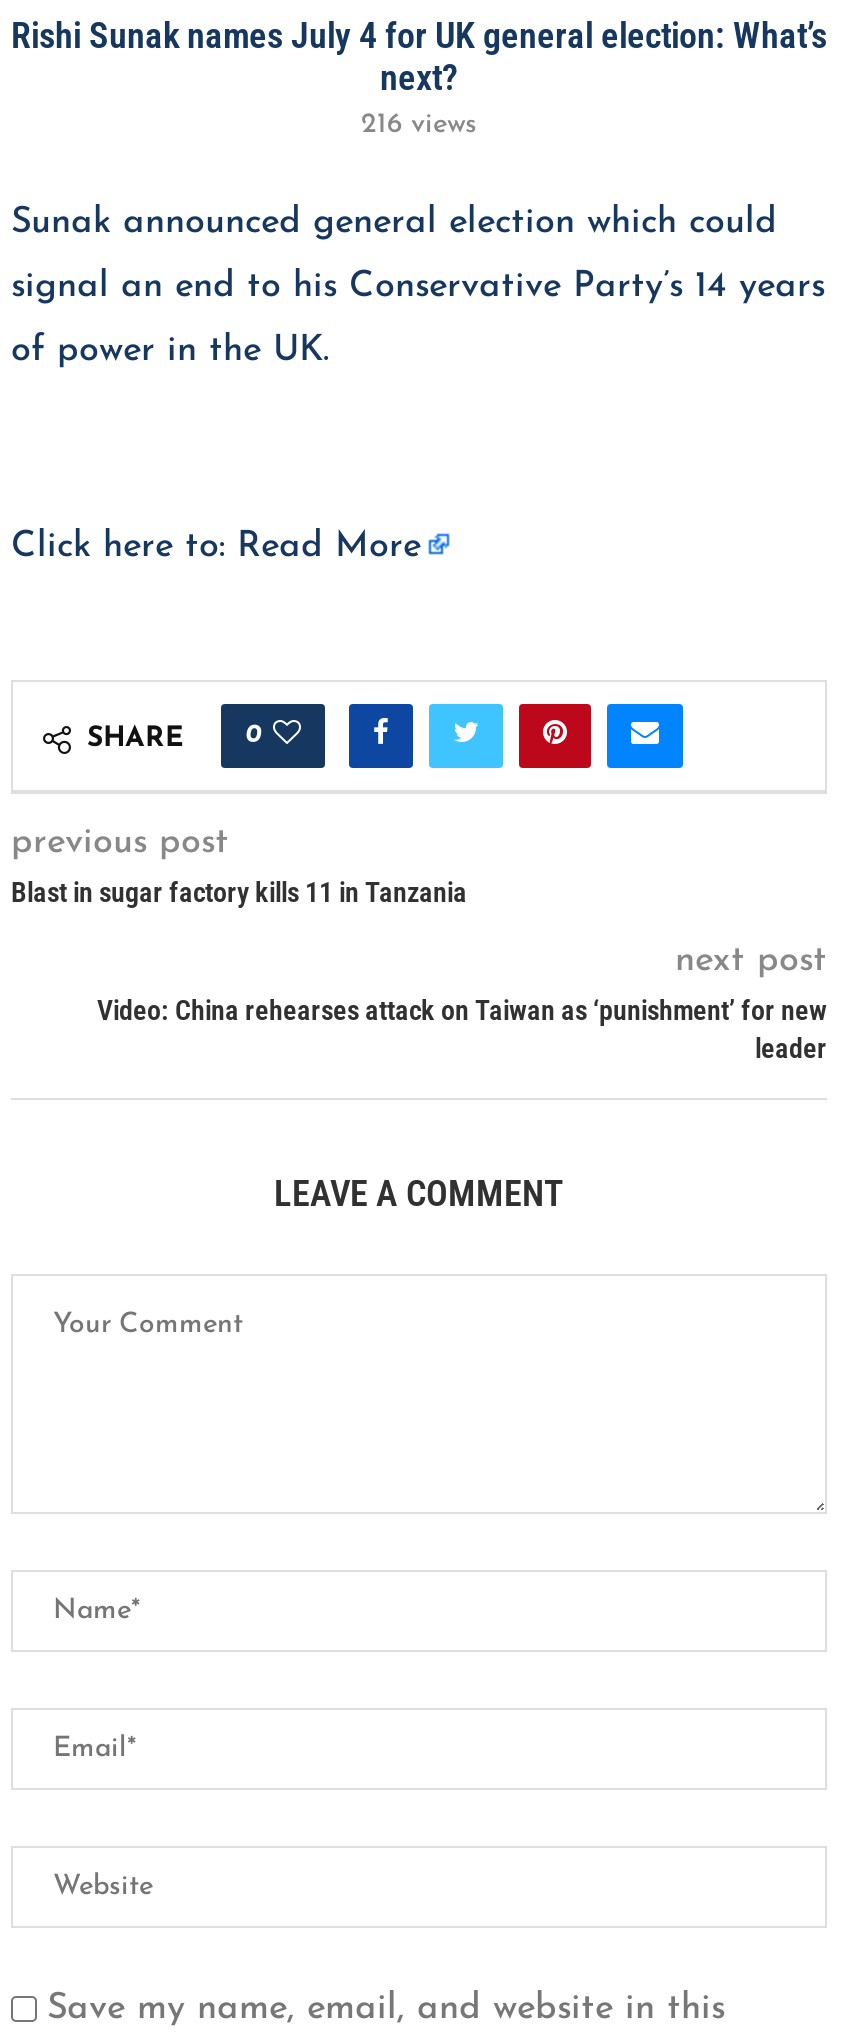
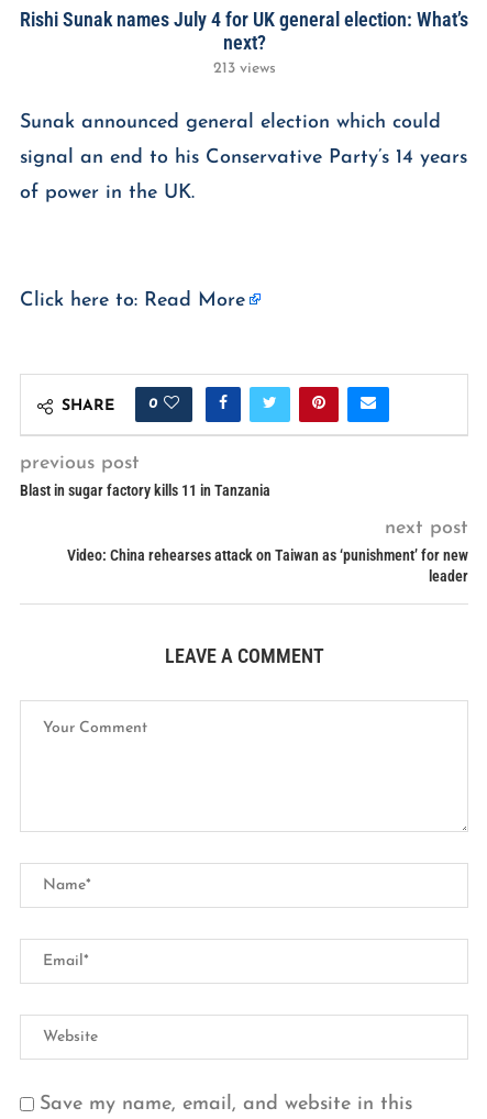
- 216 views
+ 213 views
